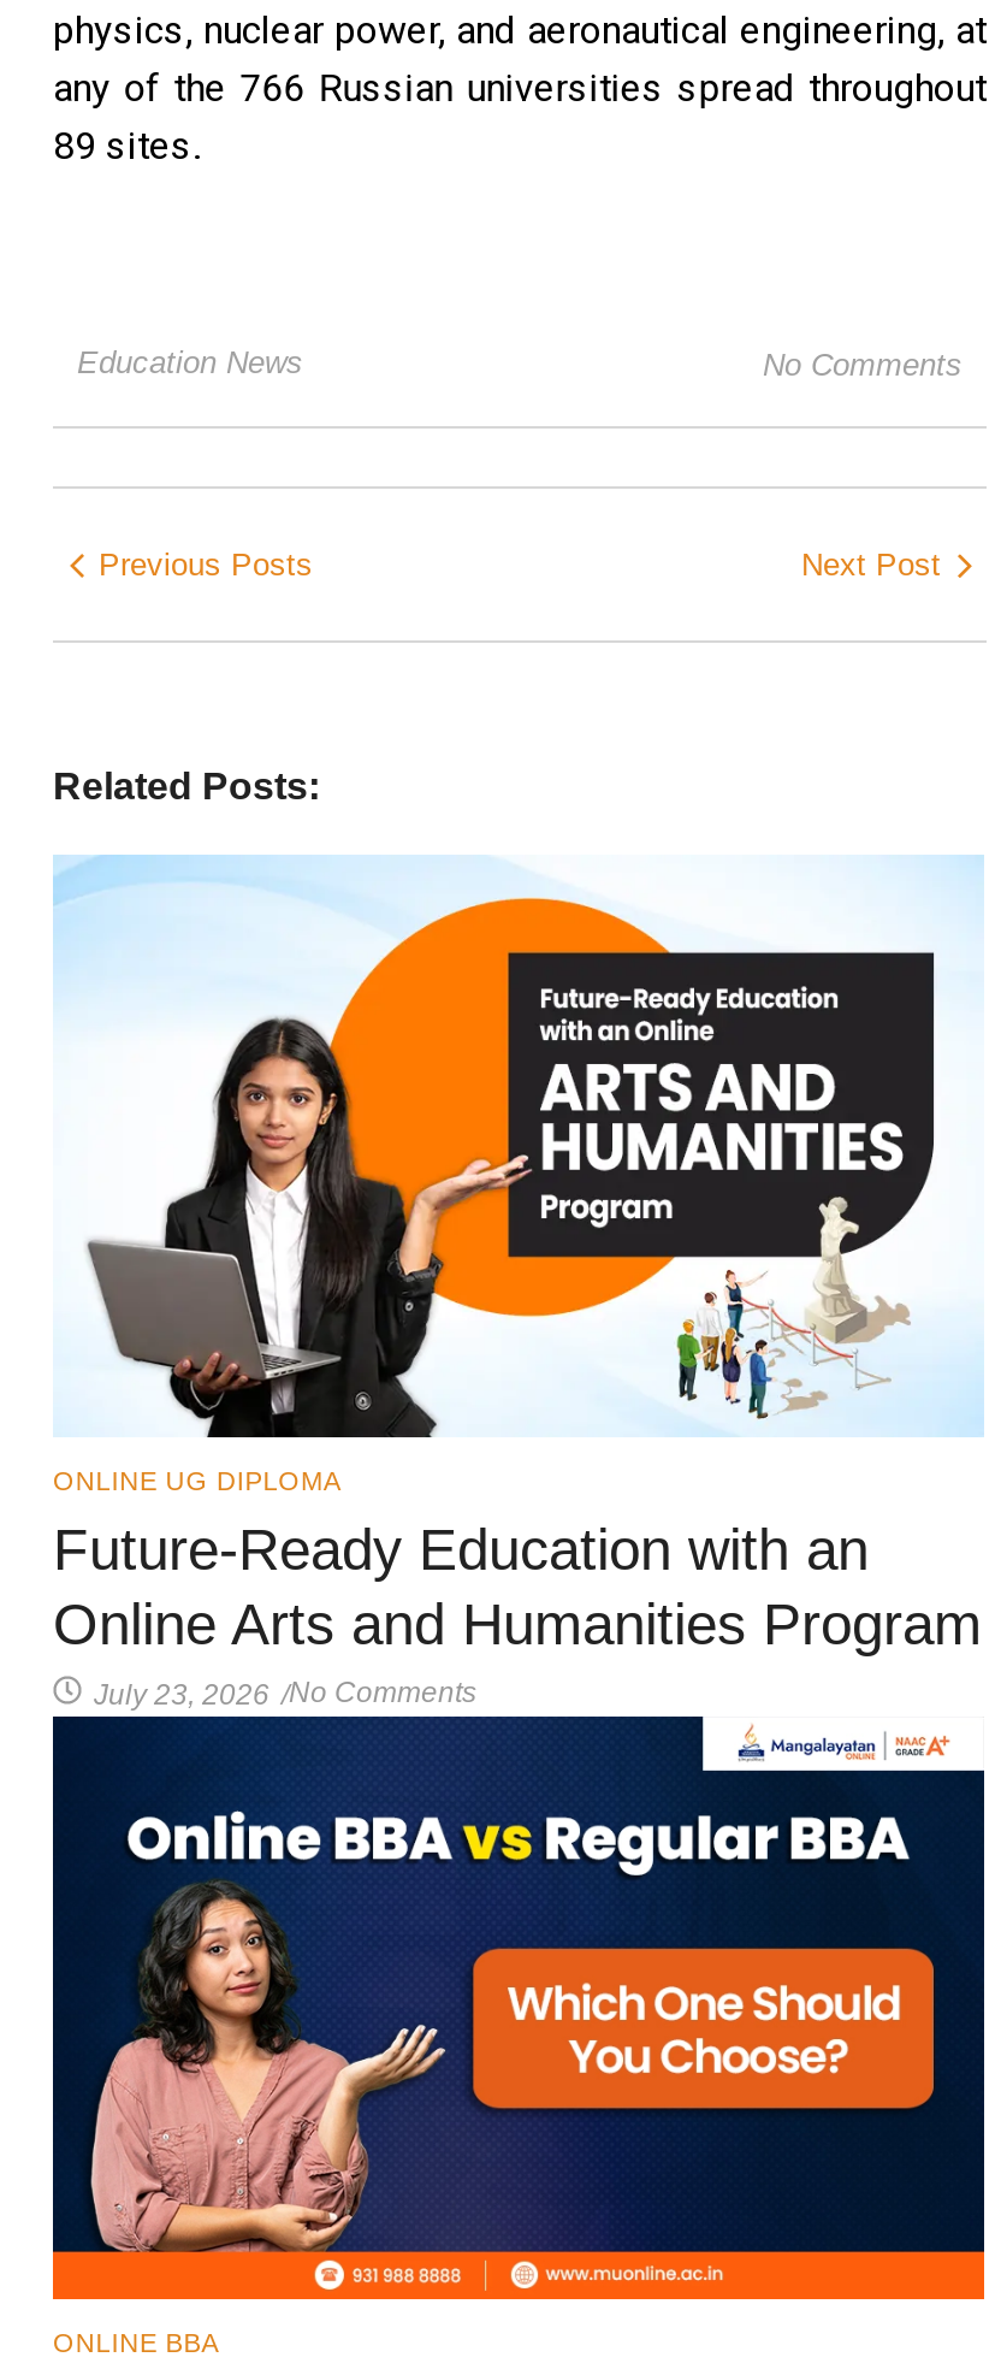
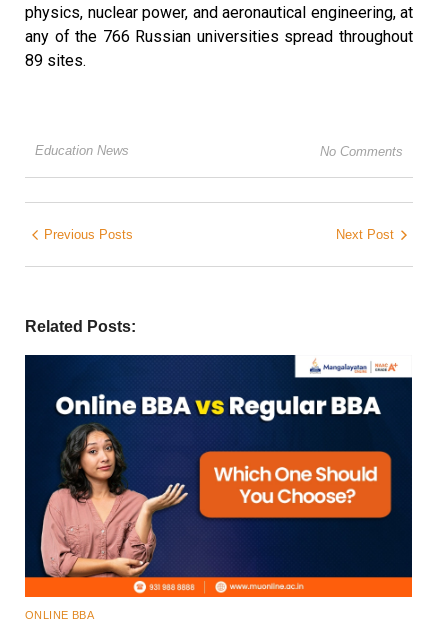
- [image]
- ONLINE UG DIPLOMA
- Future-Ready Education with an
- Online Arts and Humanities Program
- July 23, 2026 /No Comments
